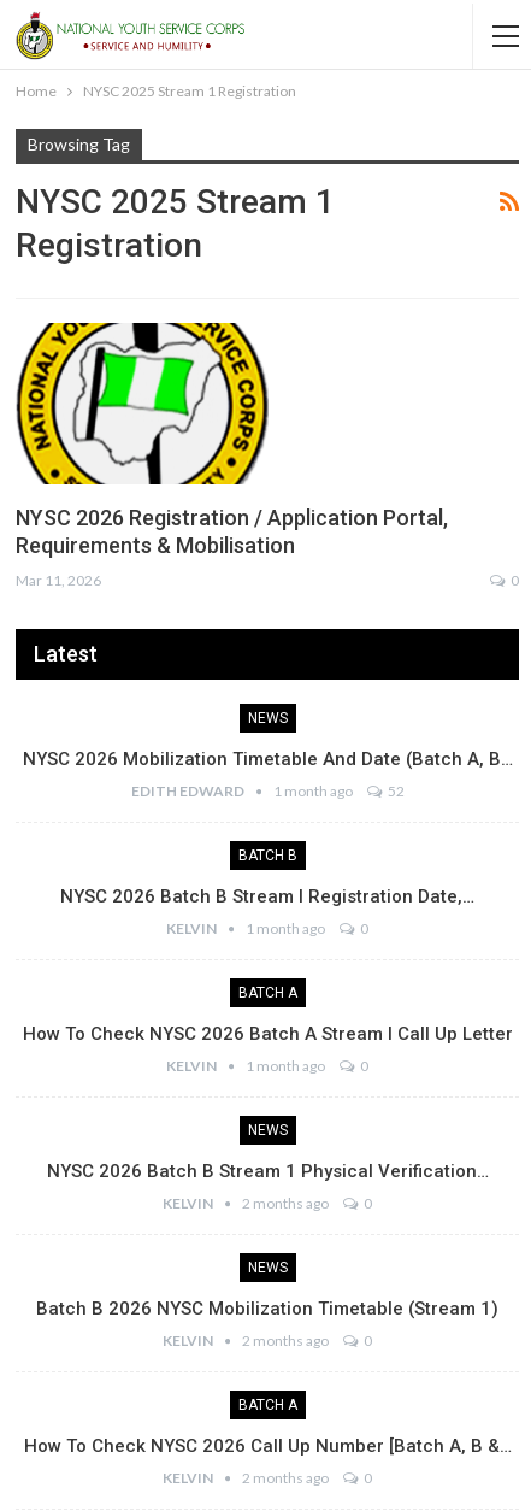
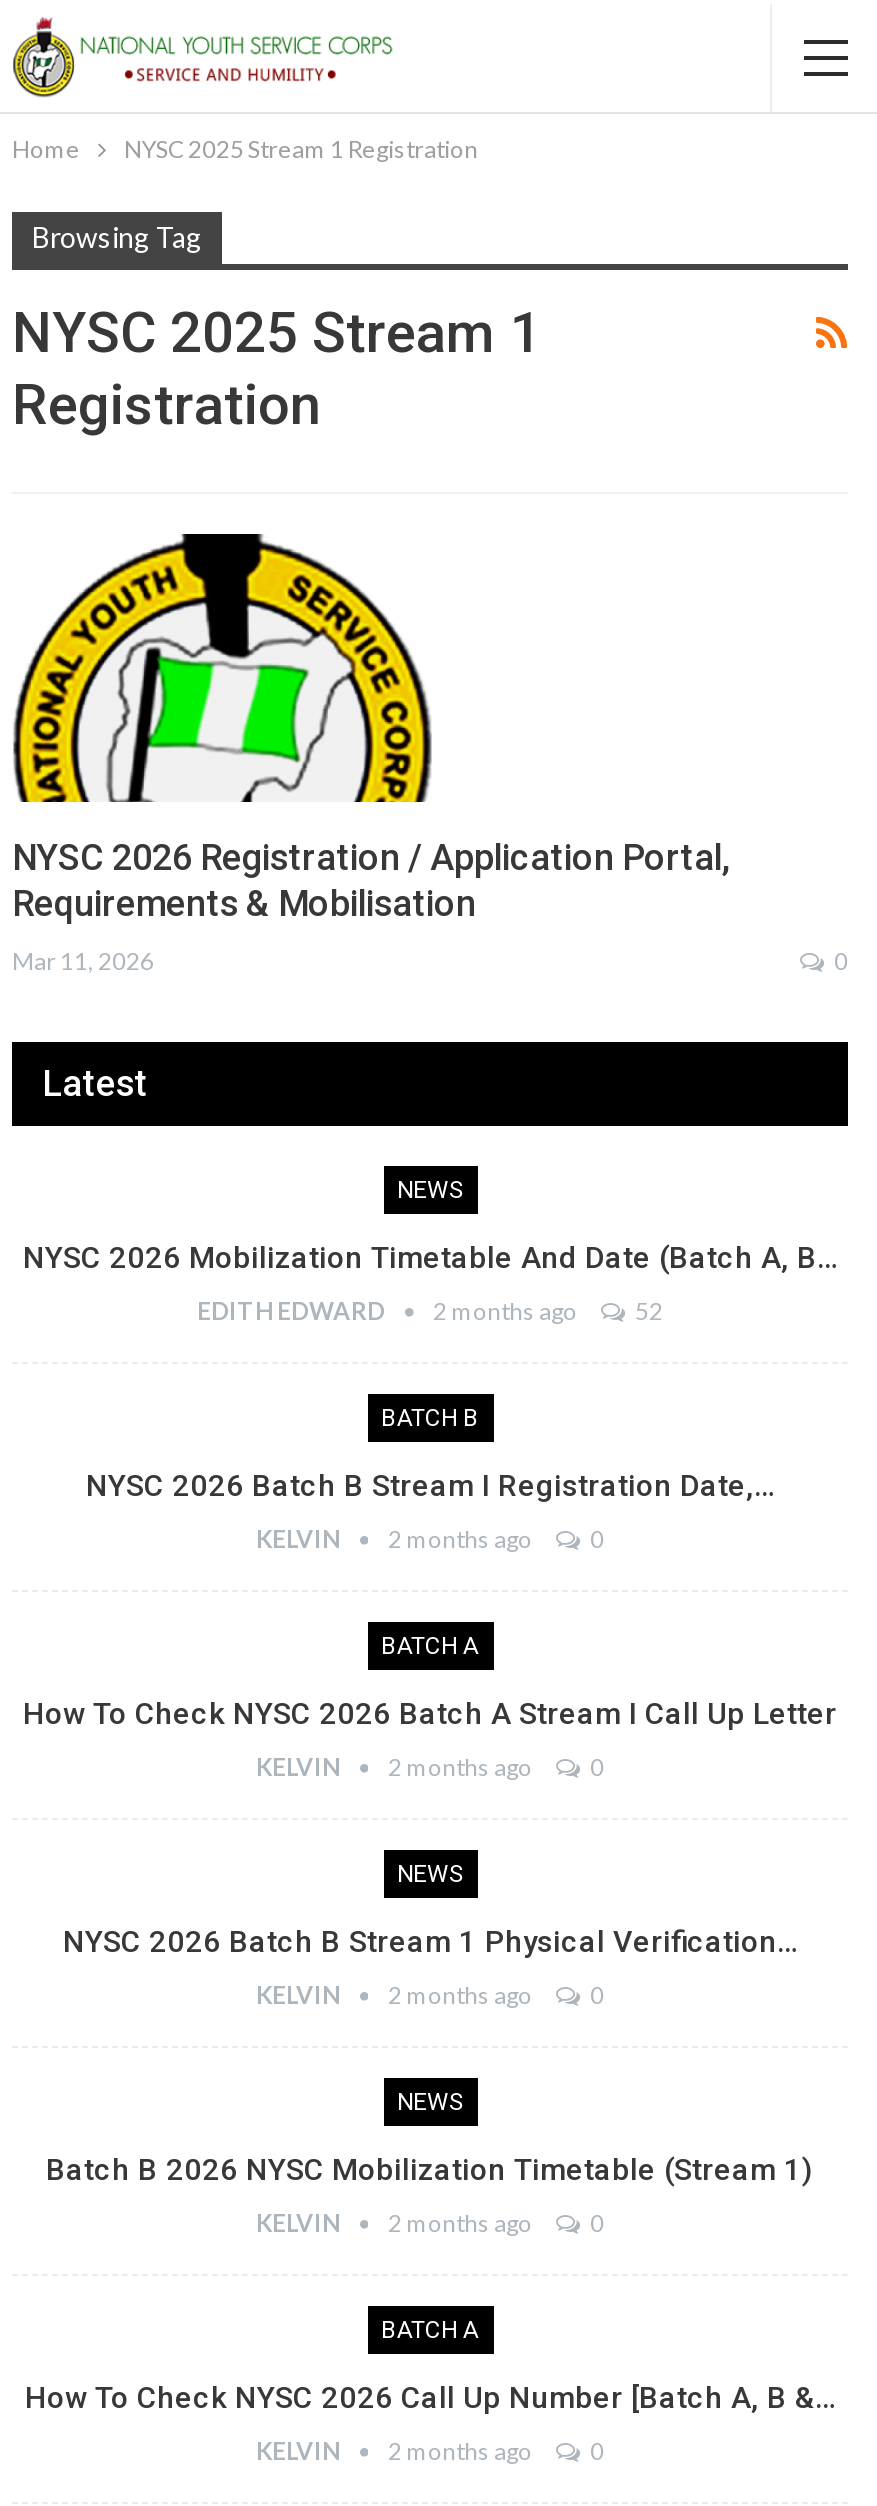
- [image]
+ [image]

- EDITH EDWARD 1 month ago 52
+ EDITH EDWARD 2 months ago 52

- KELVIN 1 month ago 0
+ KELVIN 2 months ago 0

- KELVIN 1 month ago 0
+ KELVIN 2 months ago 0
